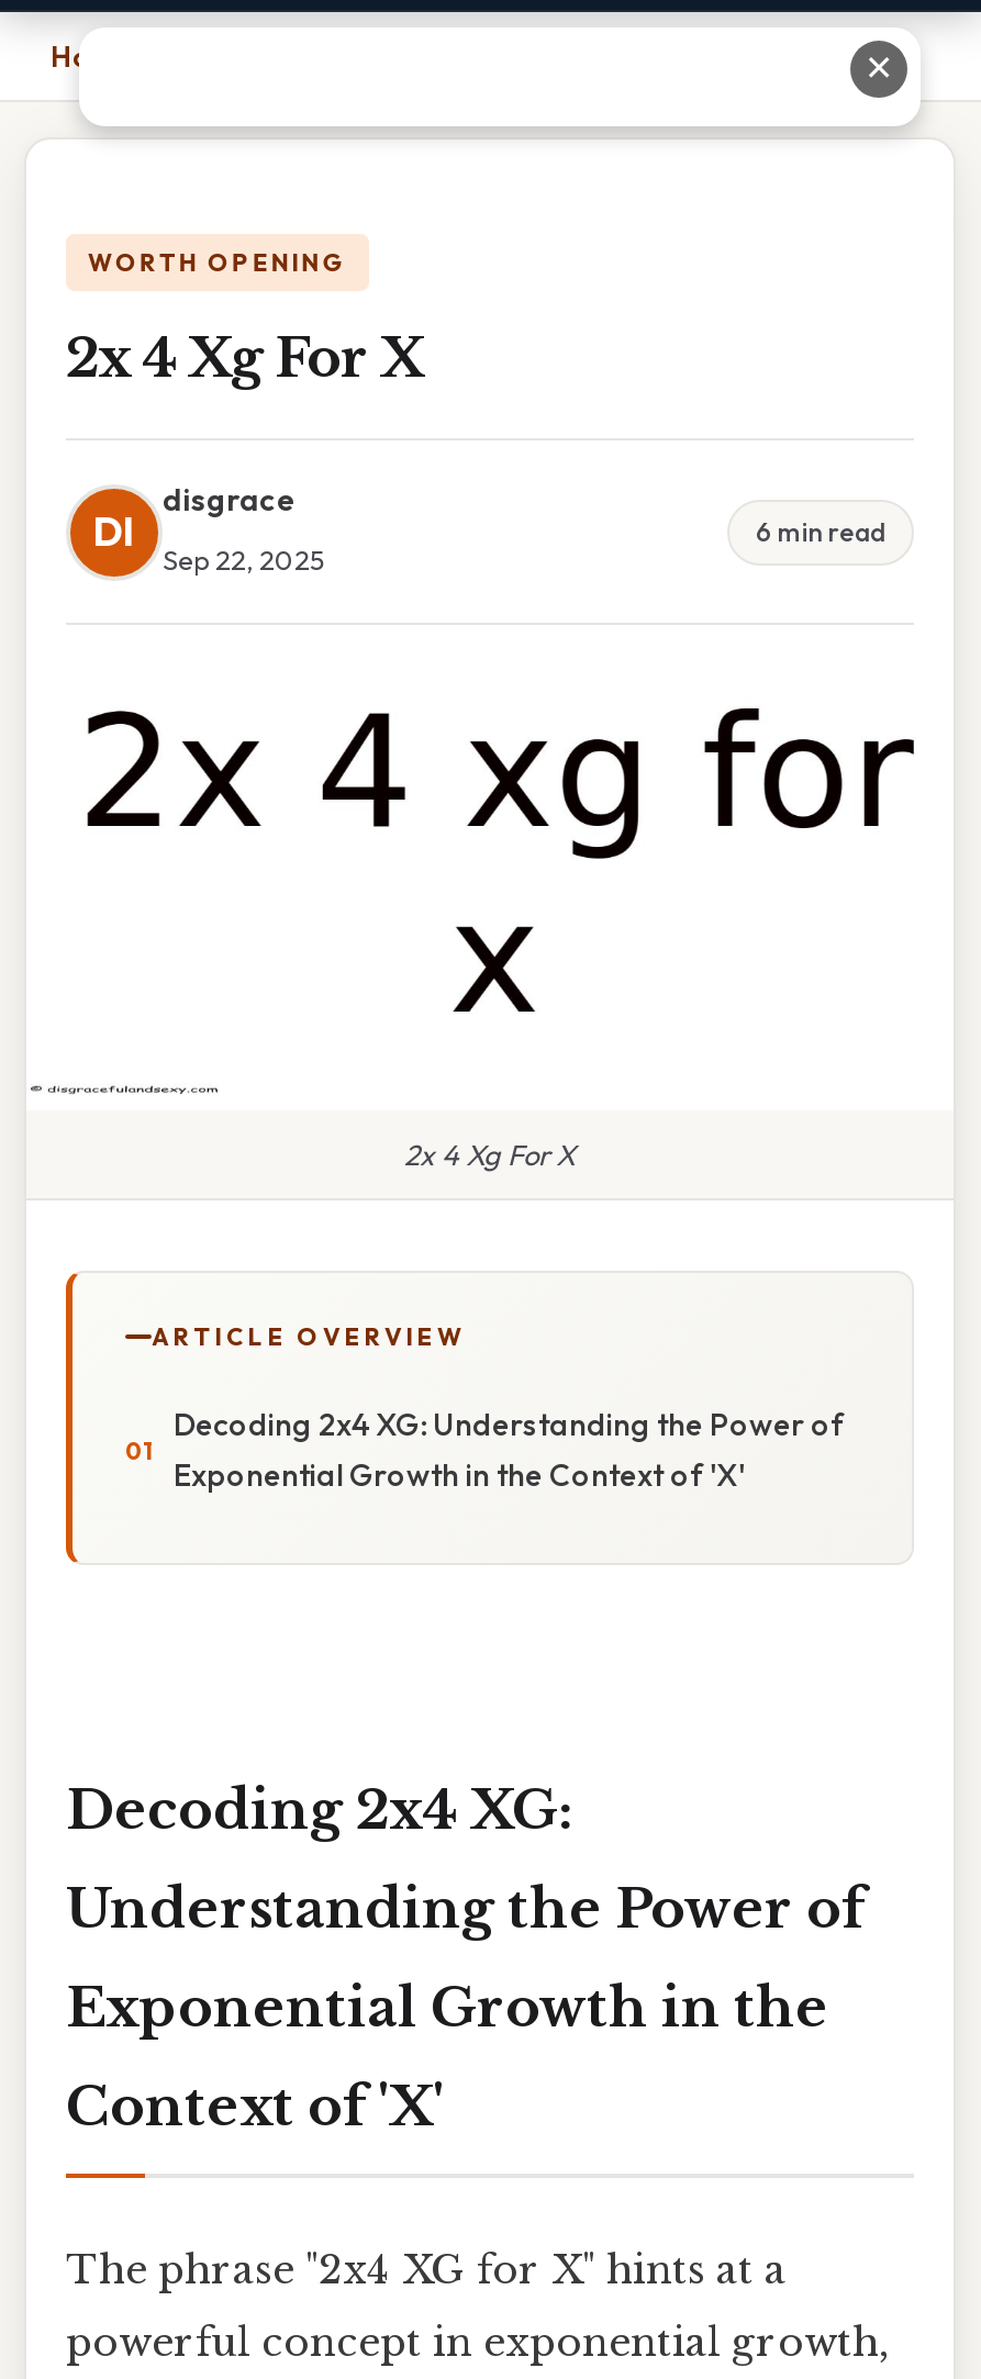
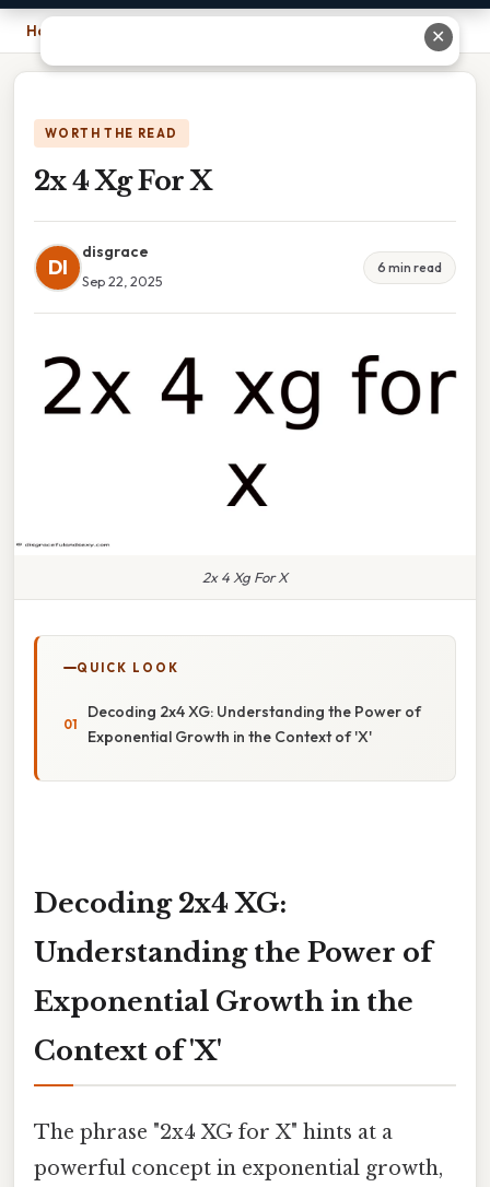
- WORTH OPENING
+ WORTH THE READ

- ARTICLE OVERVIEW
+ QUICK LOOK
